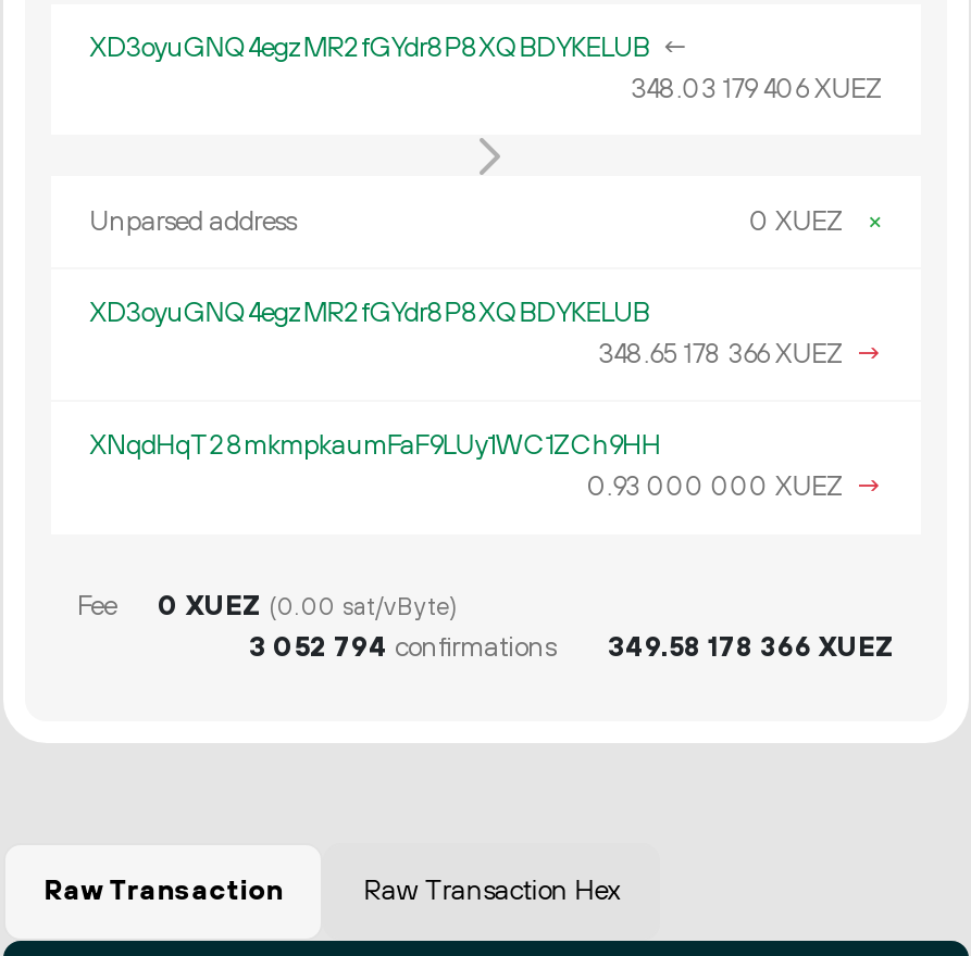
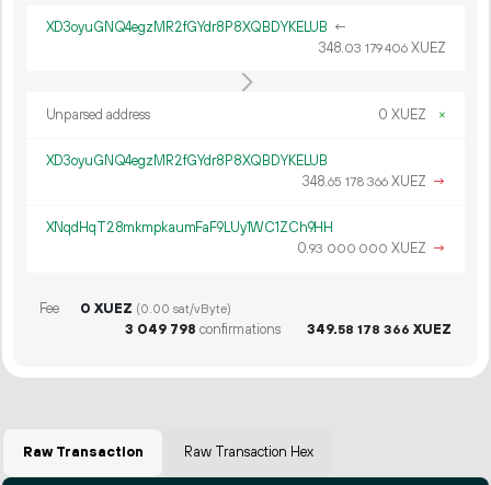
- 3 052 794 confirmations
+ 3 049 798 confirmations
